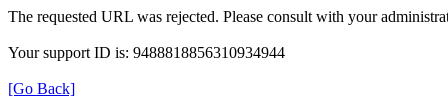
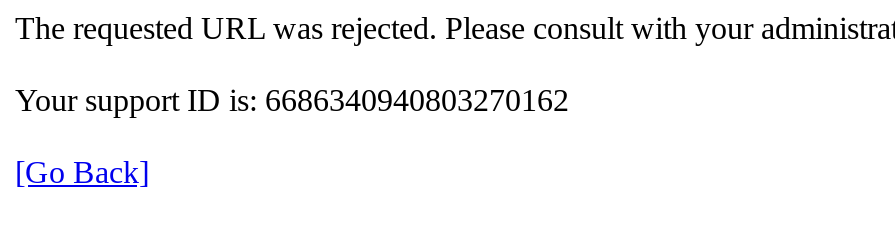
- Your support ID is: 9488818856310934944
+ Your support ID is: 6686340940803270162
